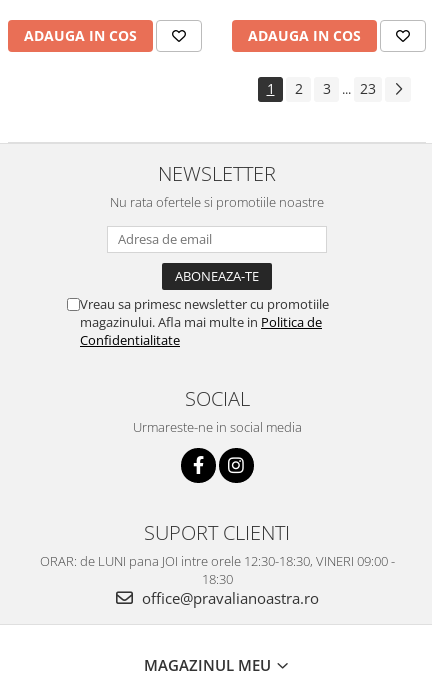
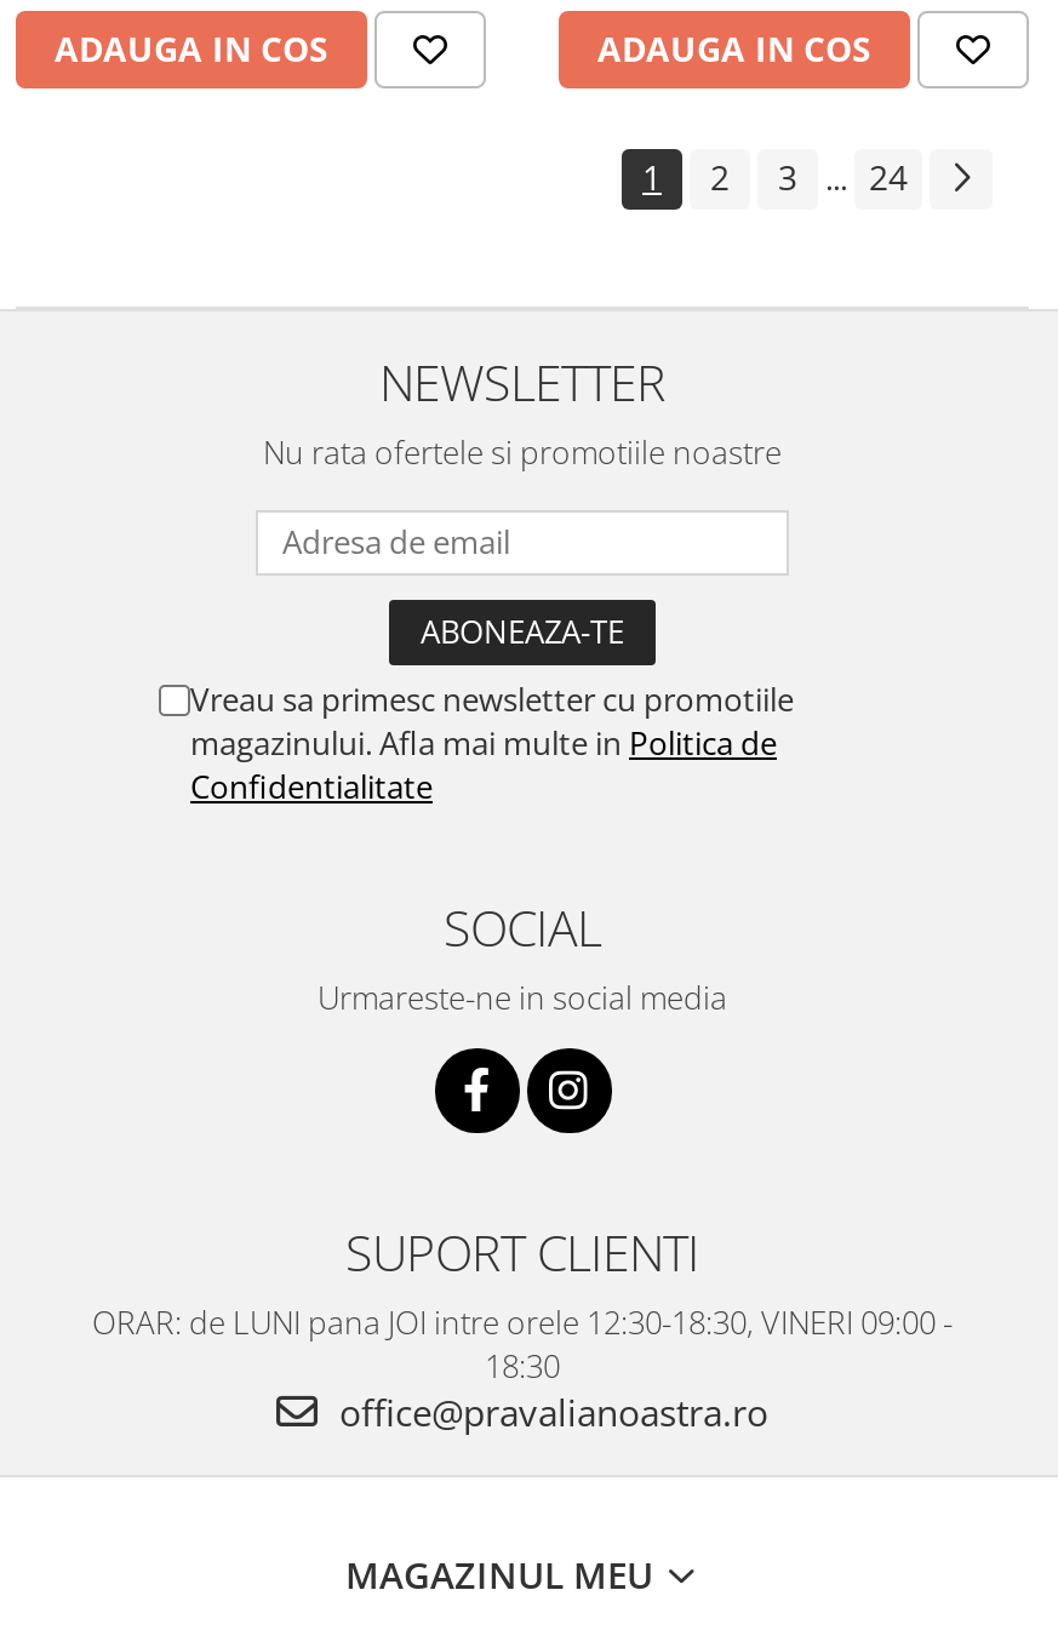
- 1 2 3 ... 23
+ 1 2 3 ... 24
